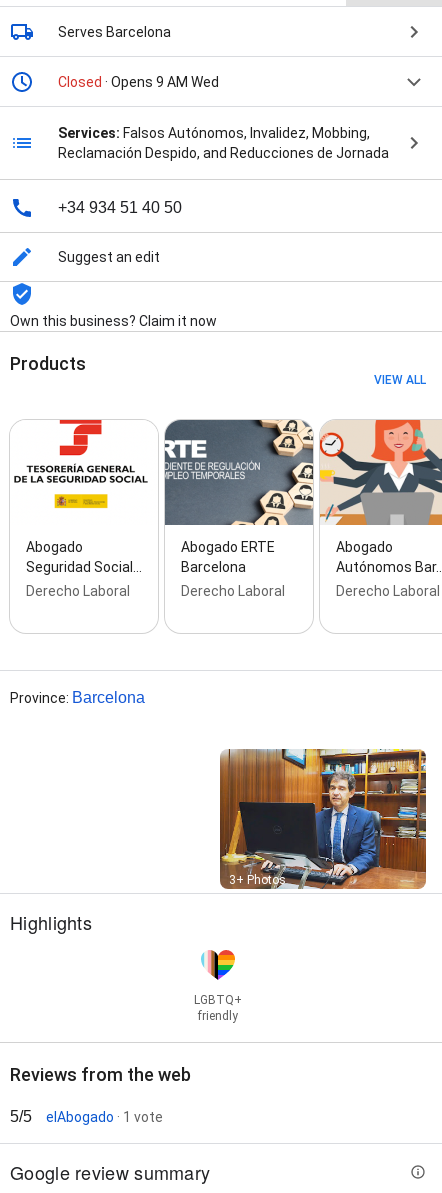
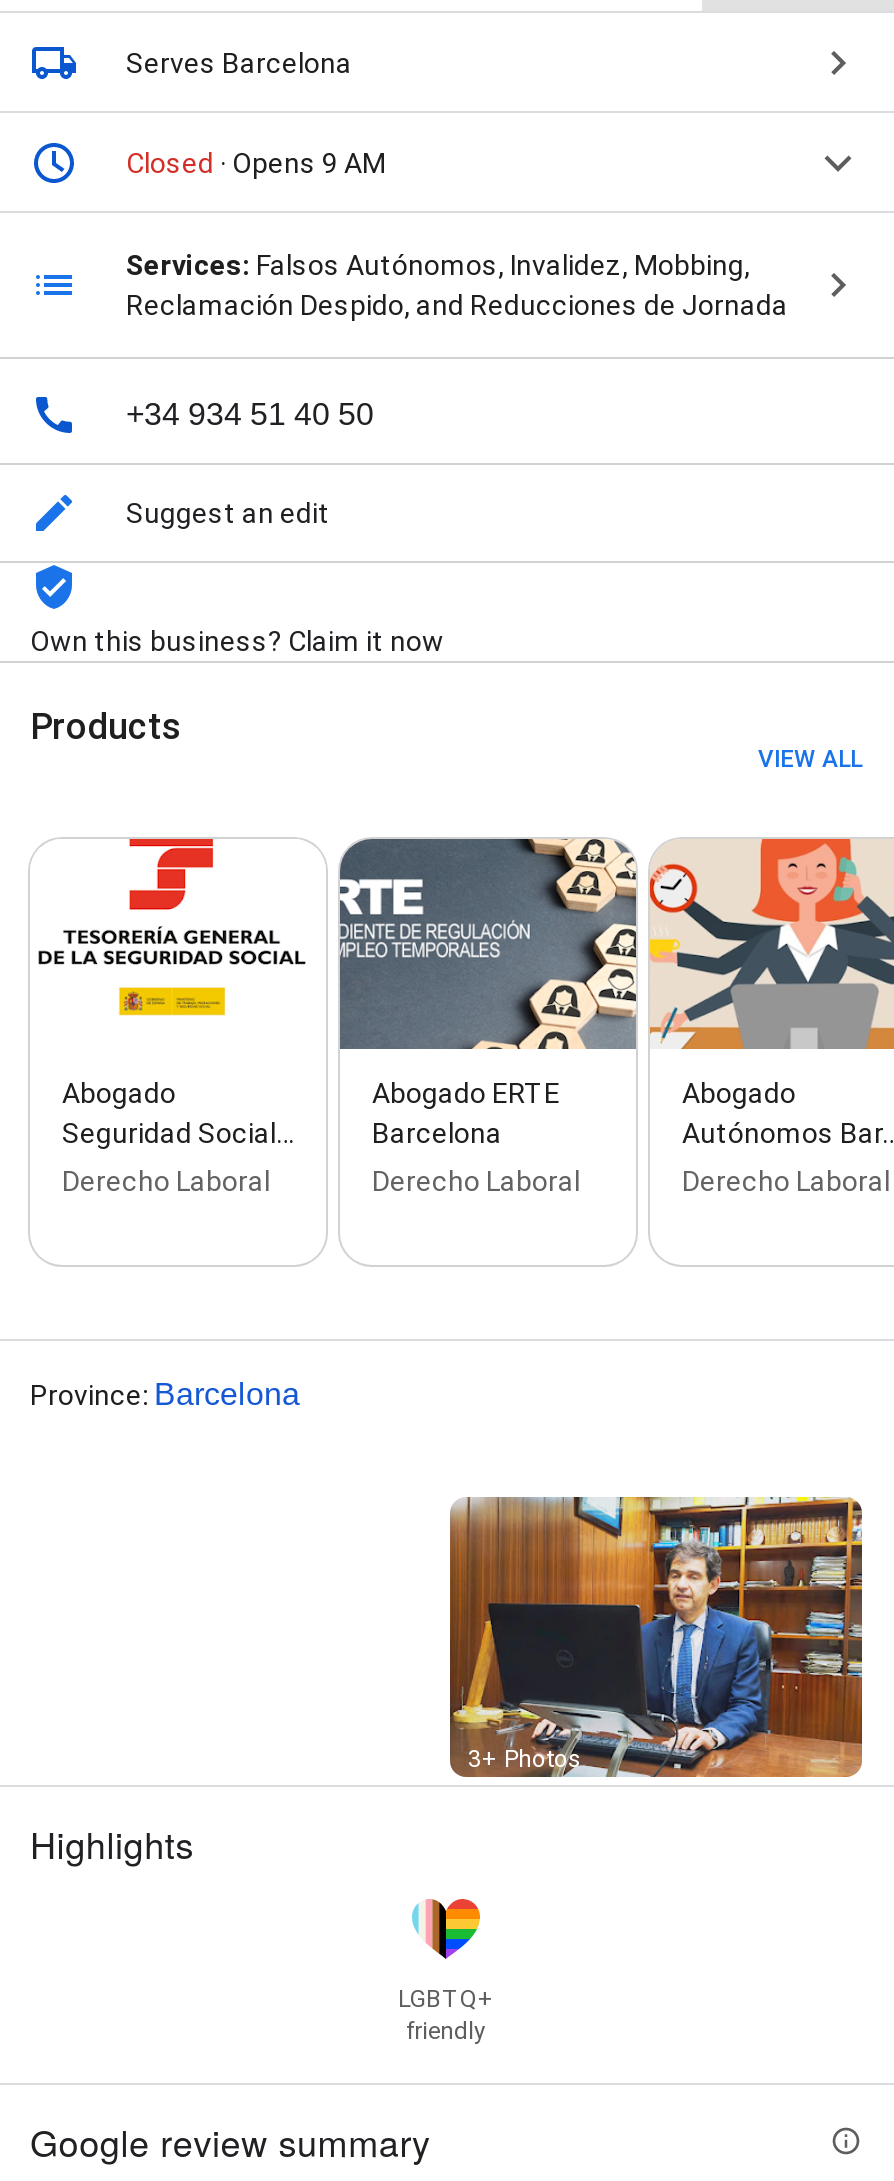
- Closed · Opens 9 AM Wed
+ Closed · Opens 9 AM

- Reviews from the web
- 5/5
- elAbogado · 1 vote
